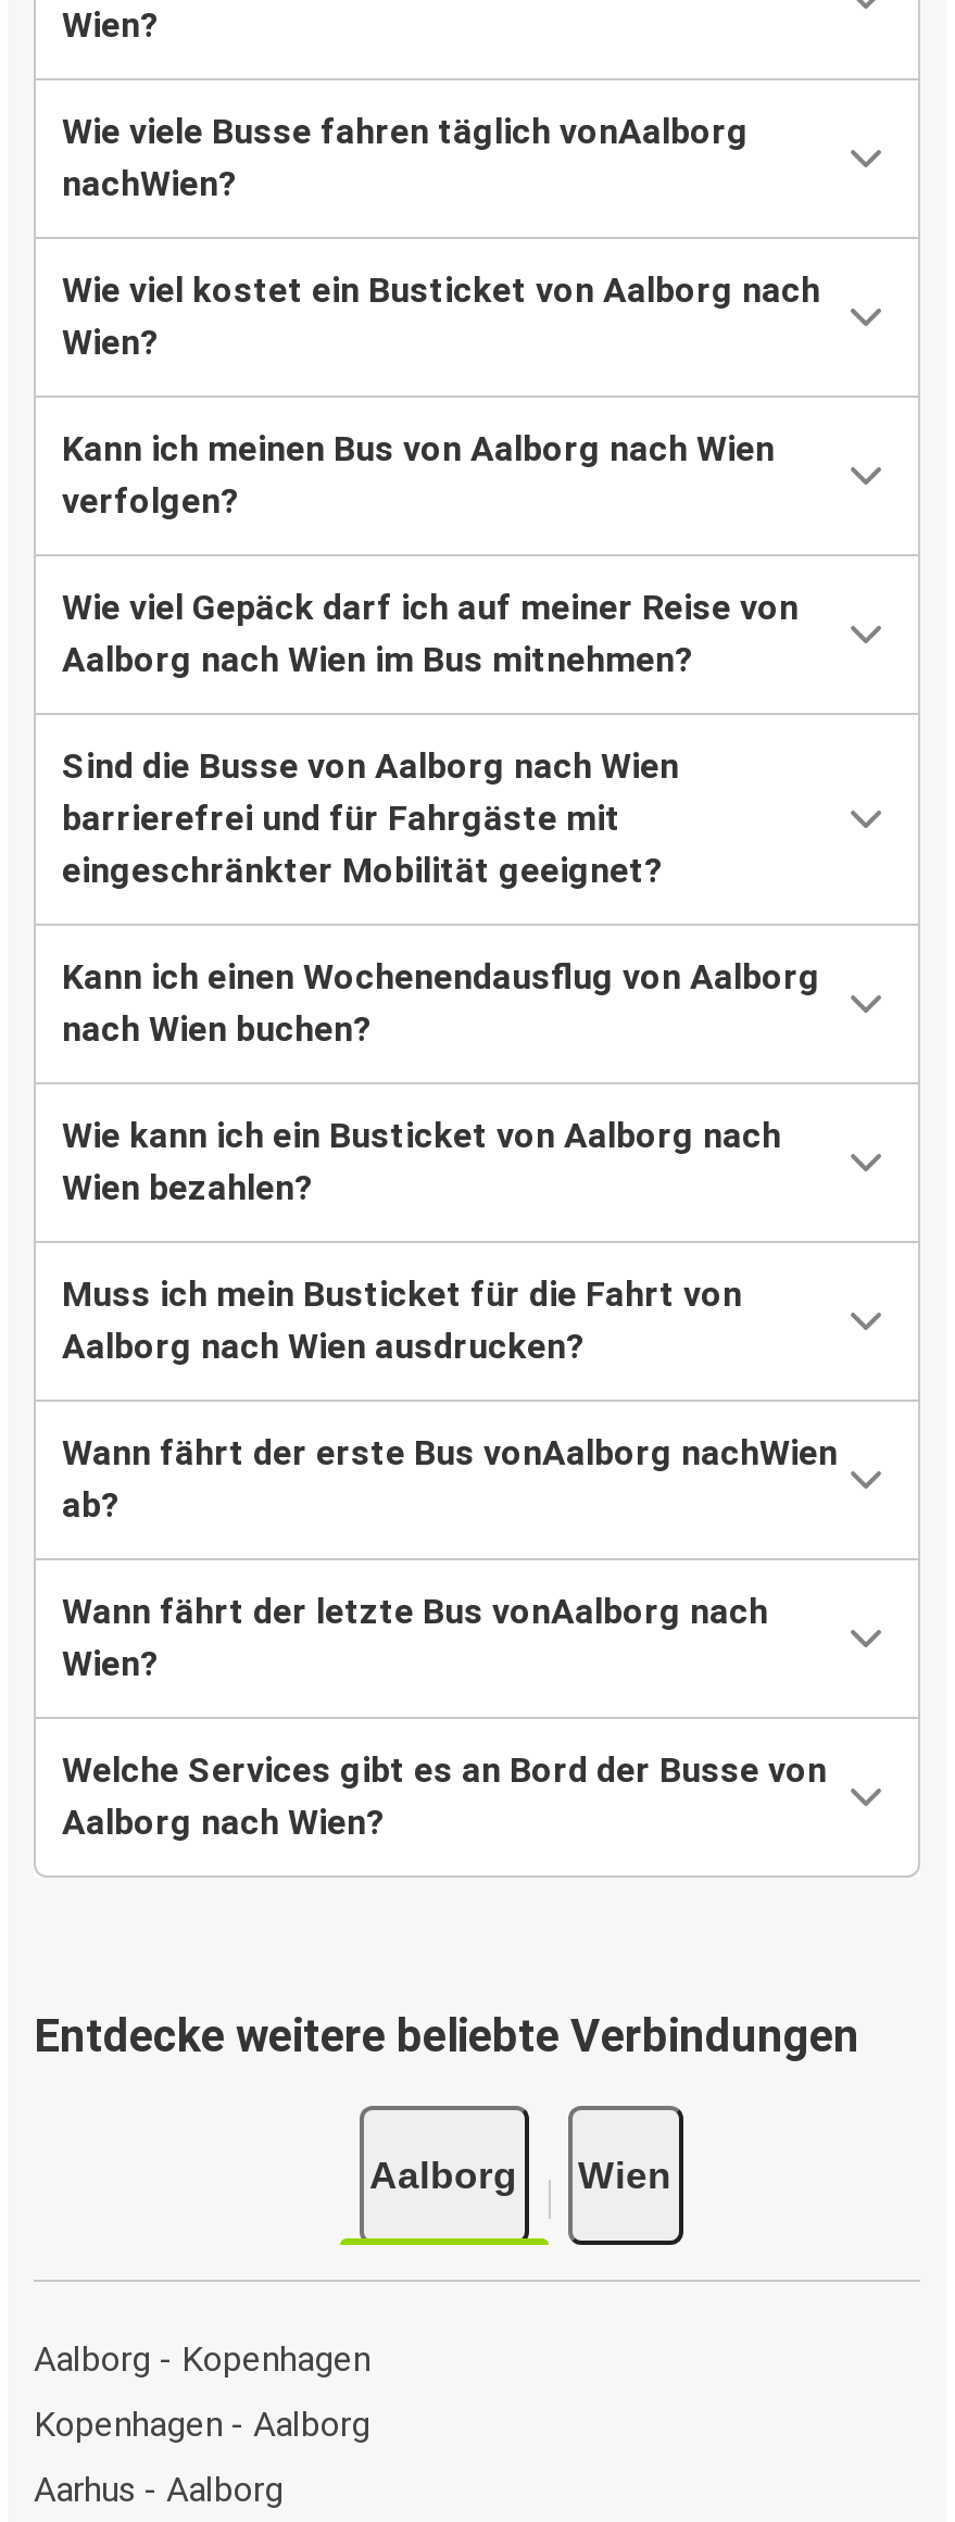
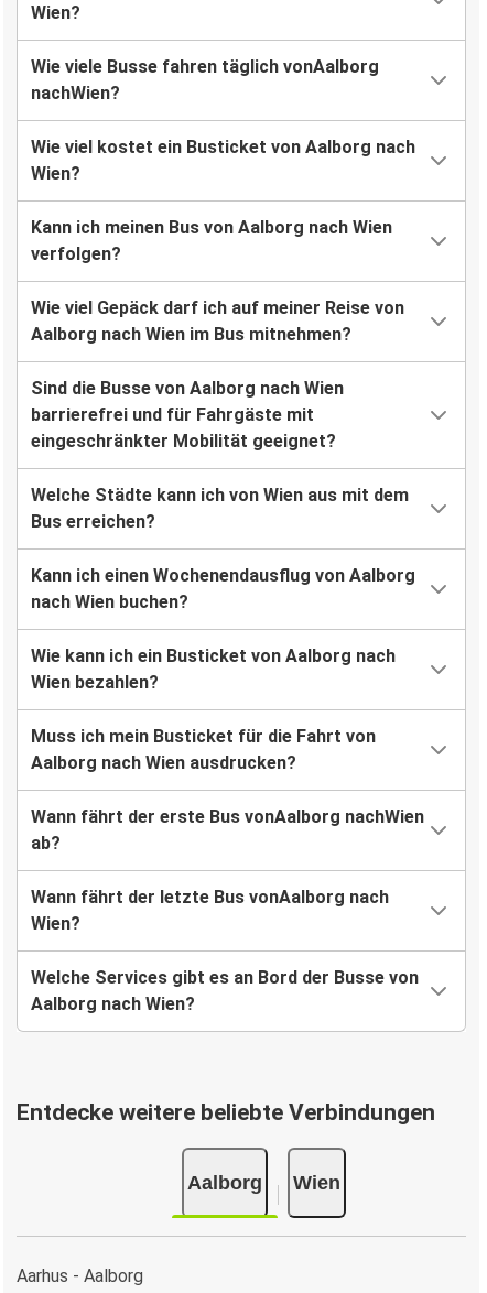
+ Welche Städte kann ich von Wien aus mit dem
+ Bus erreichen?

moved down: Kann ich einen Wochenendausflug von Aalborg | nach Wien buchen? | Wie kann ich ein Busticket von Aalborg nach | ... | Aalborg | Wien

- Aalborg - Kopenhagen
- Kopenhagen - Aalborg
